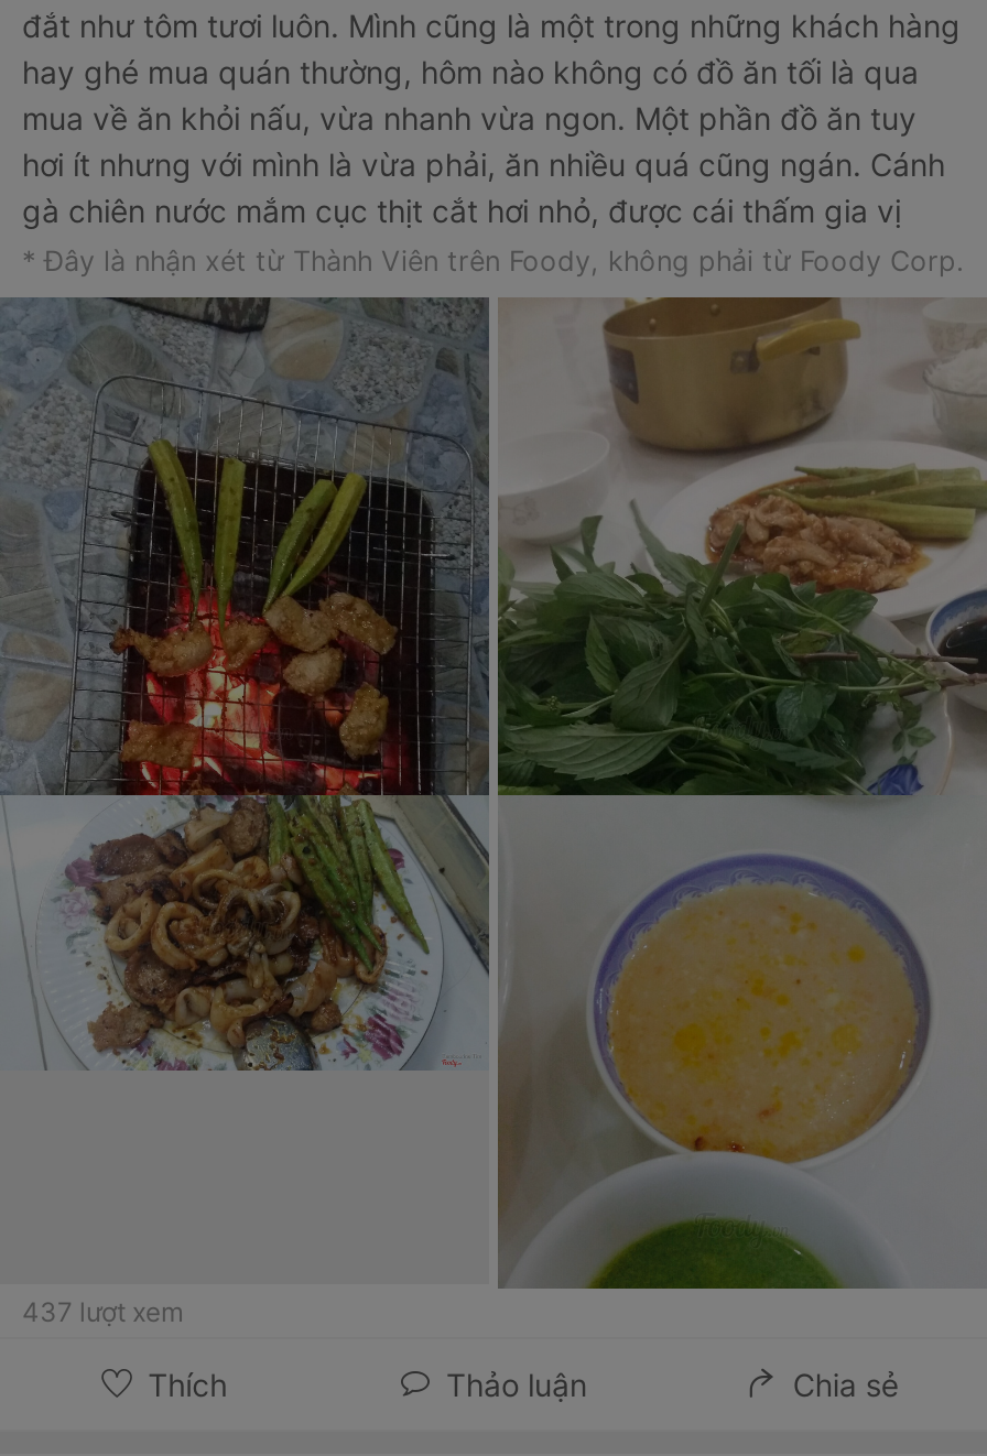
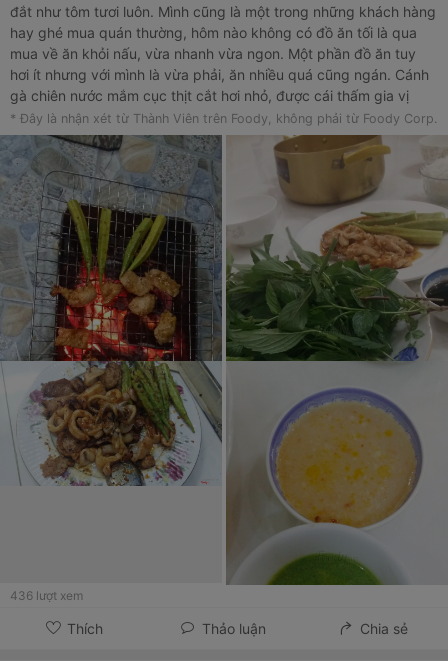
- 437 lượt xem
+ 436 lượt xem
